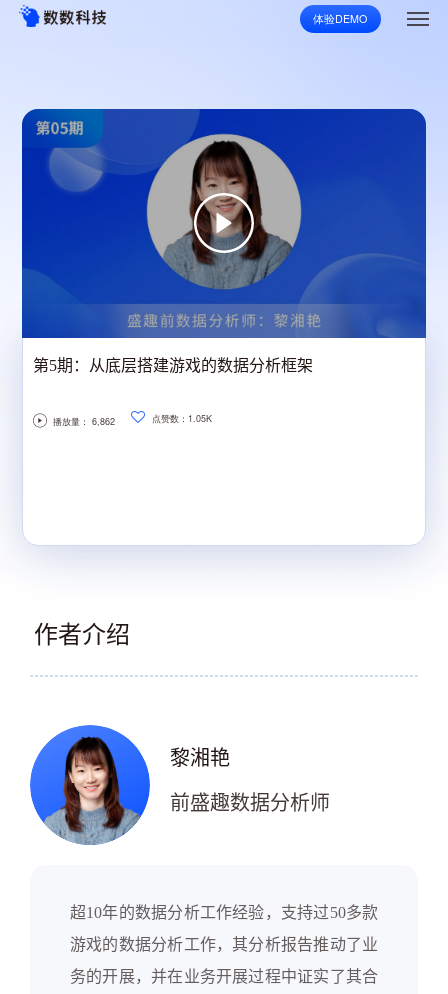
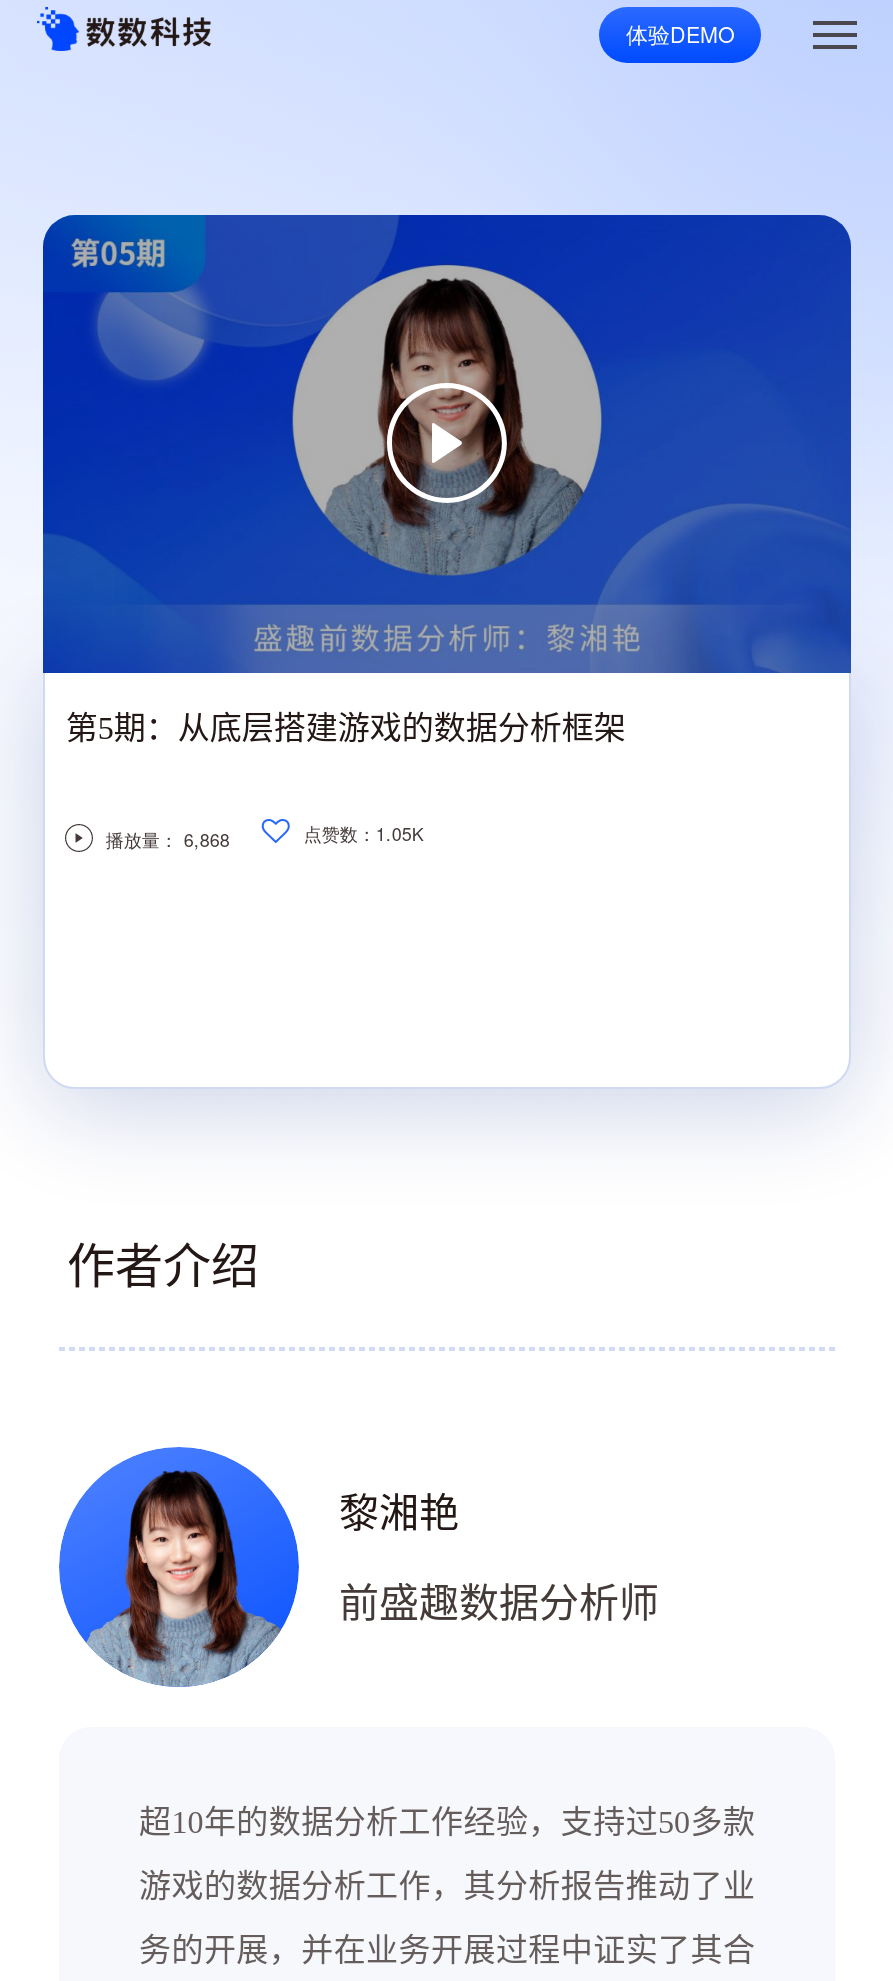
- 播放量： 6,862
+ 播放量： 6,868
